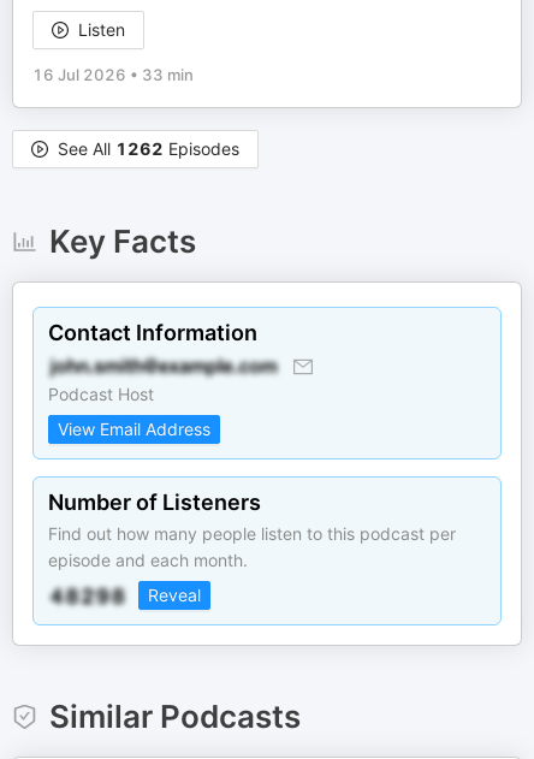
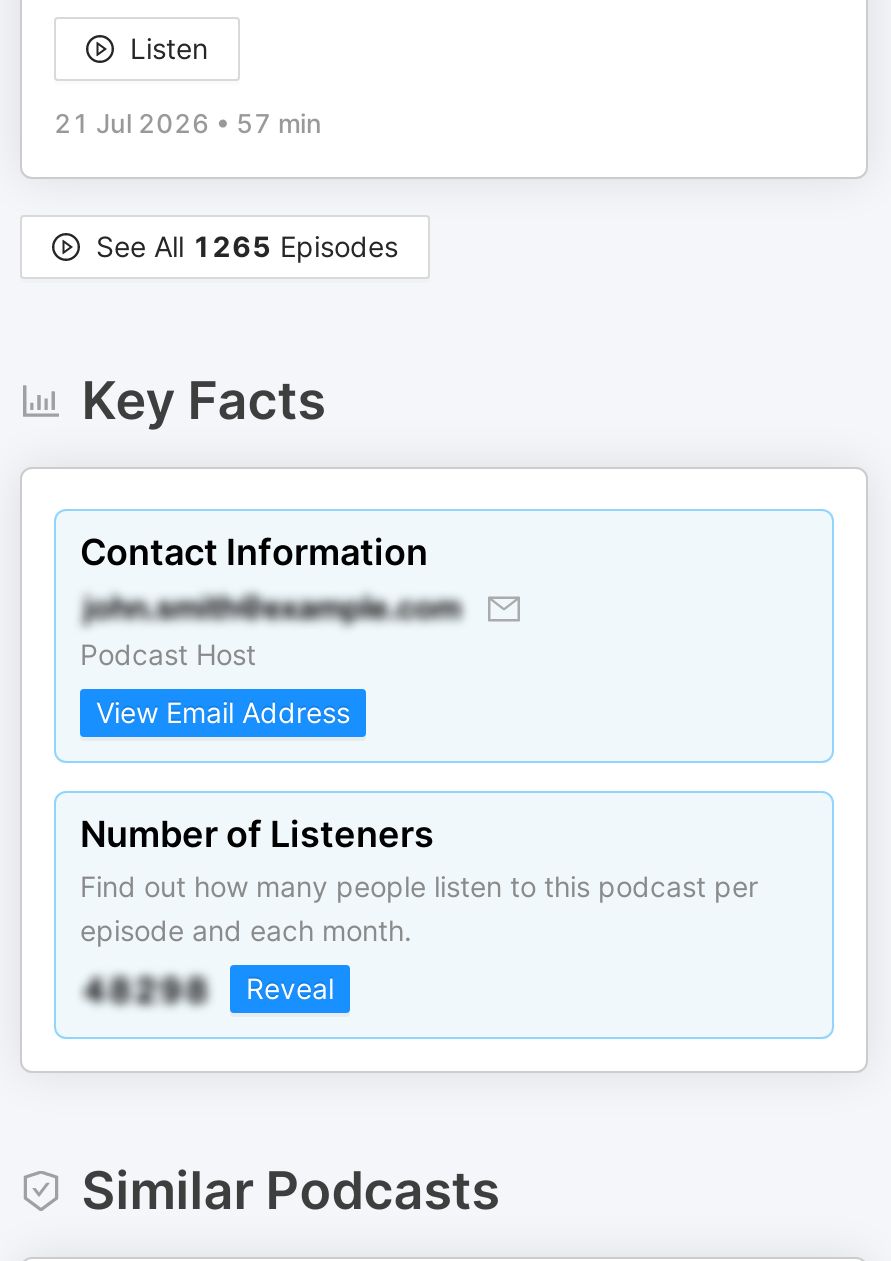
- 16 Jul 2026 • 33 min
+ 21 Jul 2026 • 57 min

- See All 1262 Episodes
+ See All 1265 Episodes
